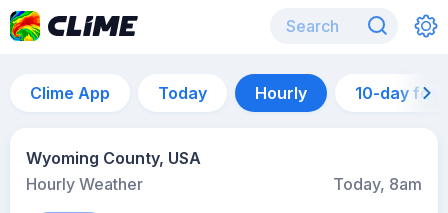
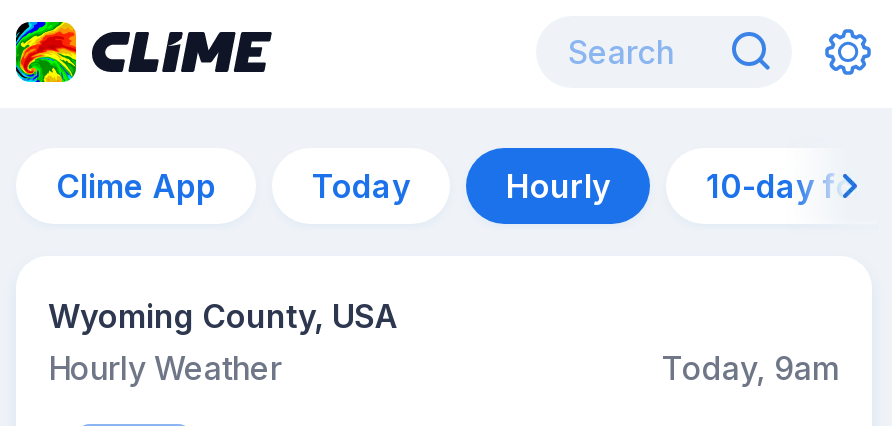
- Today, 8am
+ Today, 9am
